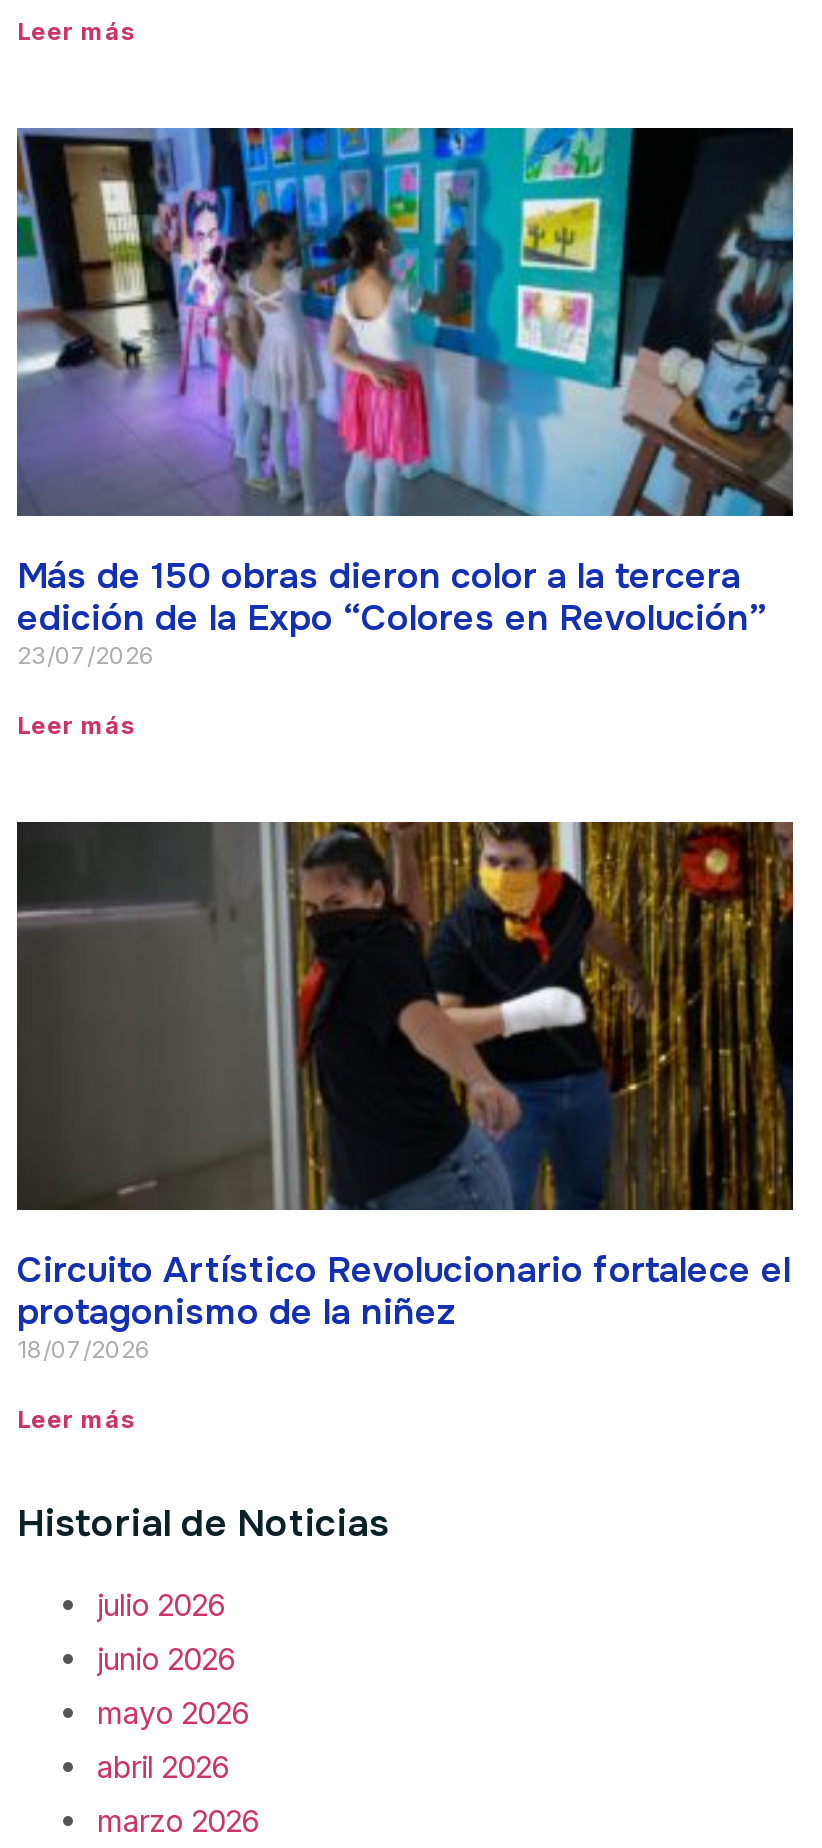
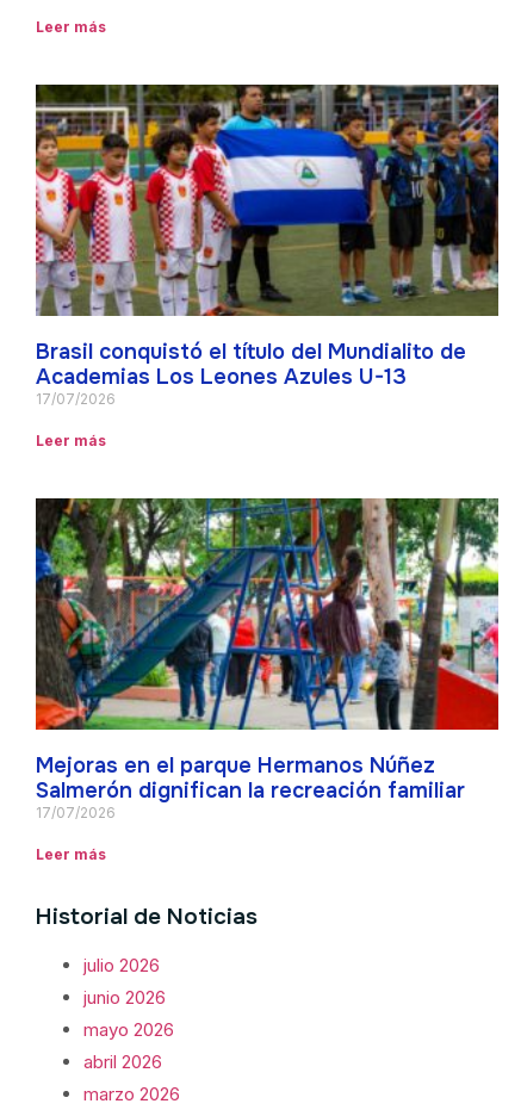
- [image]
- Más de 150 obras dieron color a la tercera
- edición de la Expo “Colores en Revolución”
- 23/07/2026
+ [image]
+ Brasil conquistó el título del Mundialito de
+ Academias Los Leones Azules U-13
+ 17/07/2026

- [image]
- Circuito Artístico Revolucionario fortalece el
- protagonismo de la niñez
- 18/07/2026
+ [image]
+ Mejoras en el parque Hermanos Núñez
+ Salmerón dignifican la recreación familiar
+ 17/07/2026
